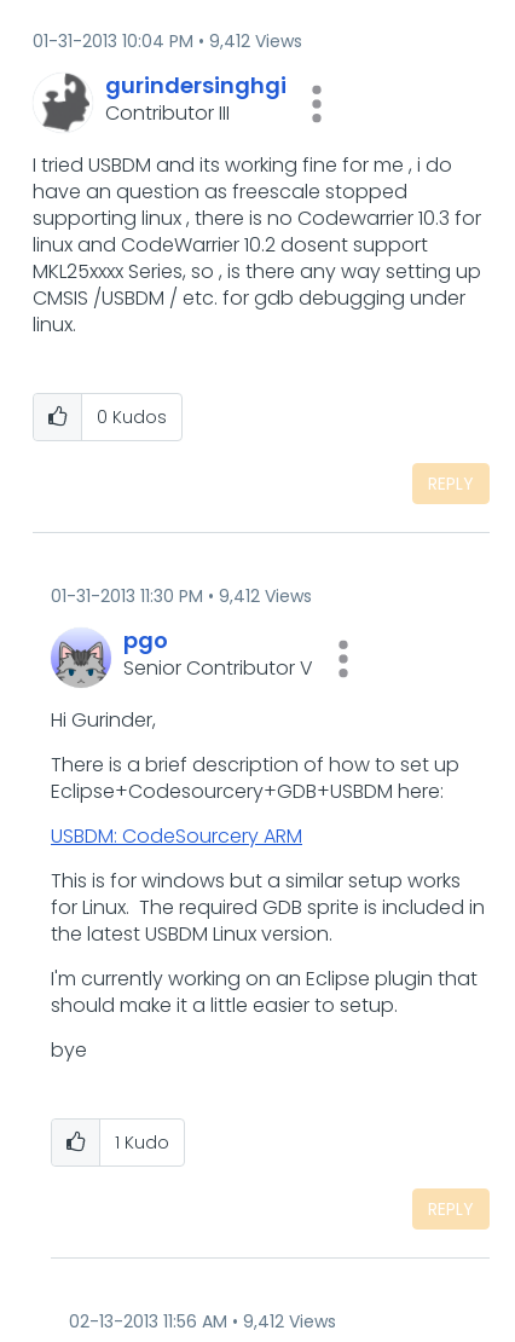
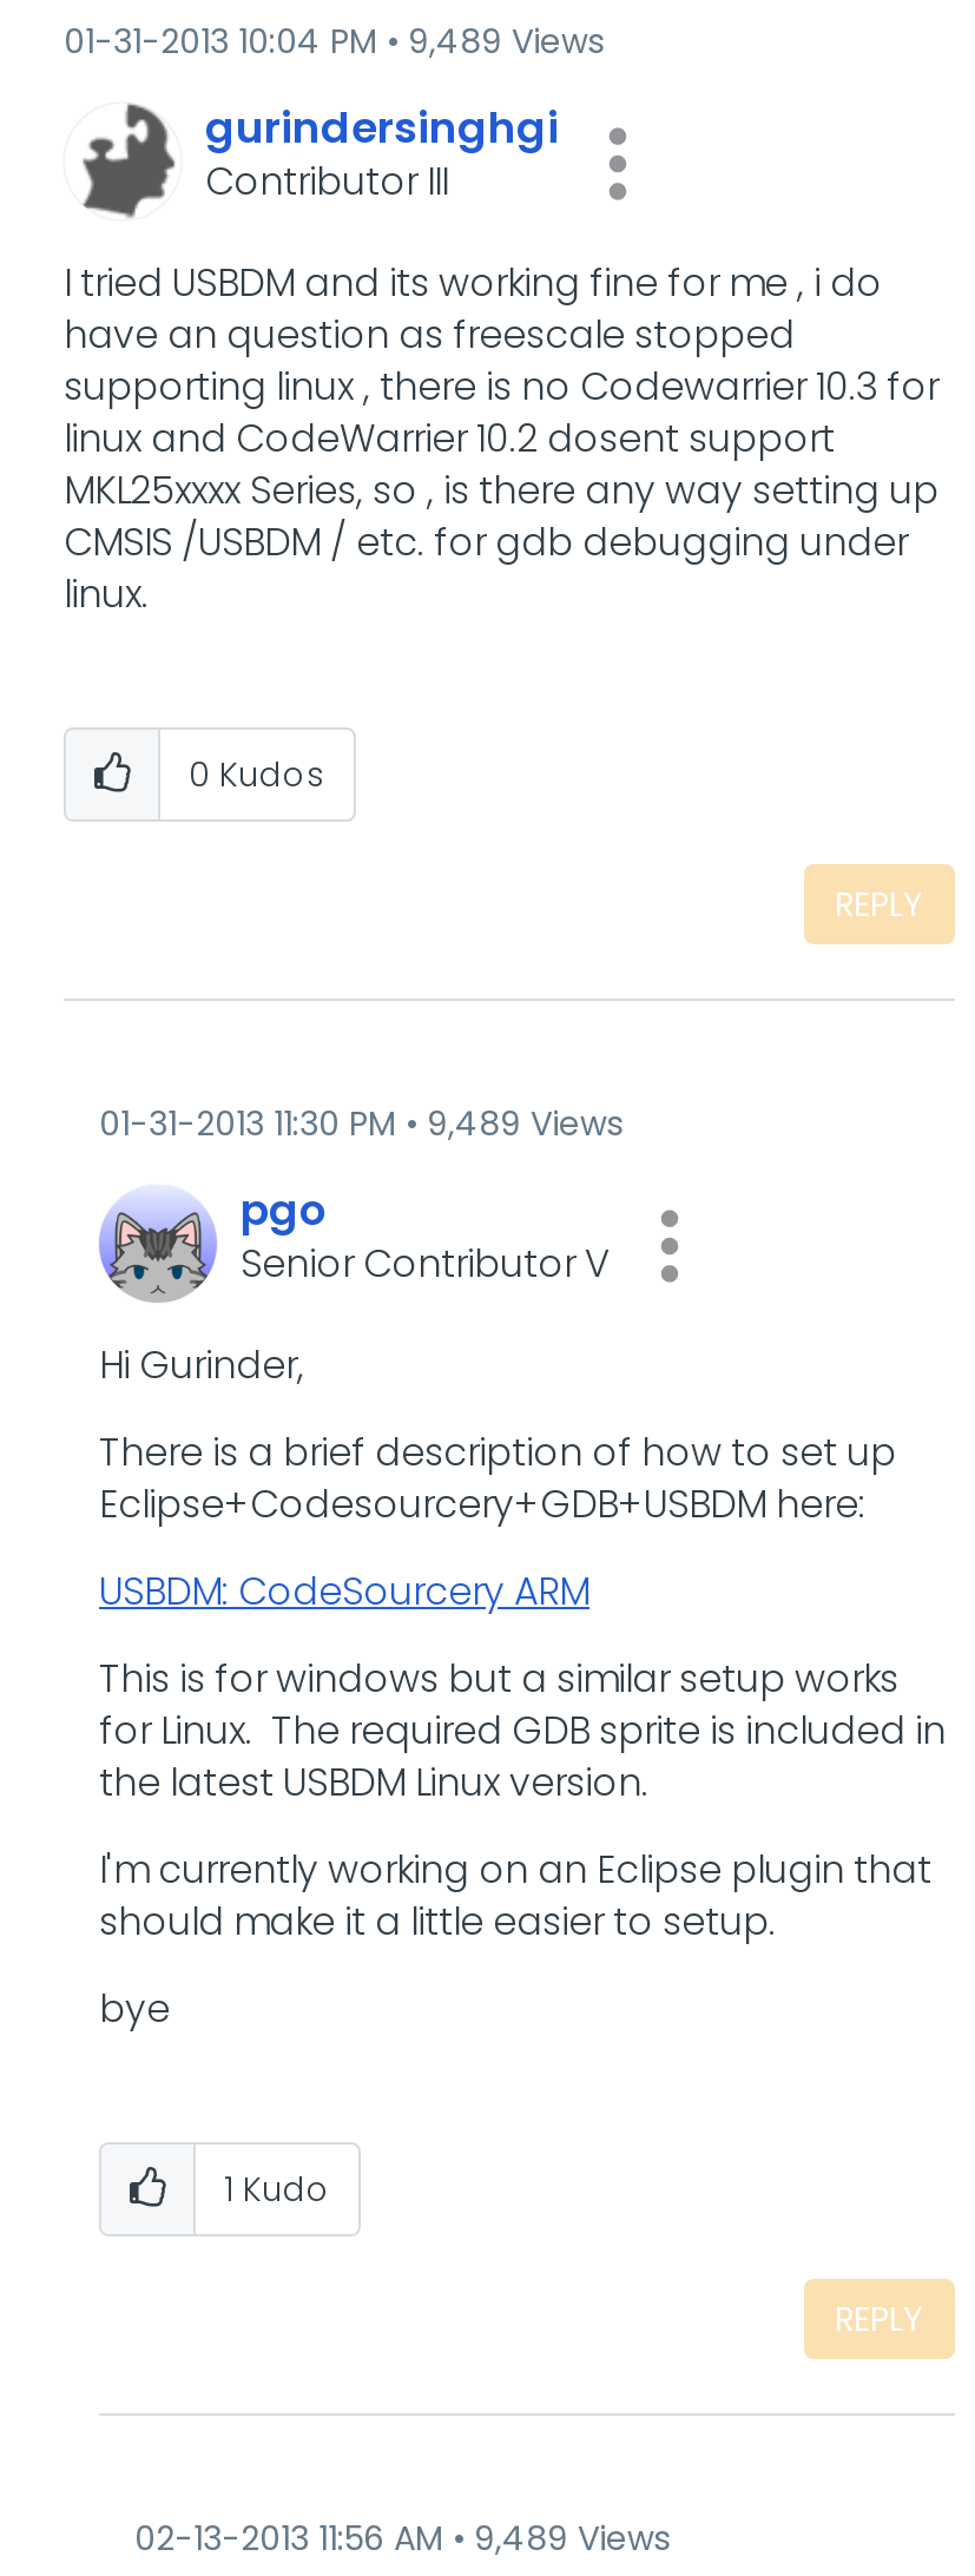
- 01-31-2013 10:04 PM 9,412 Views
+ 01-31-2013 10:04 PM 9,489 Views

- 01-31-2013 11:30 PM 9,412 Views
+ 01-31-2013 11:30 PM 9,489 Views

- 02-13-2013 11:56 AM 9,412 Views
+ 02-13-2013 11:56 AM 9,489 Views
